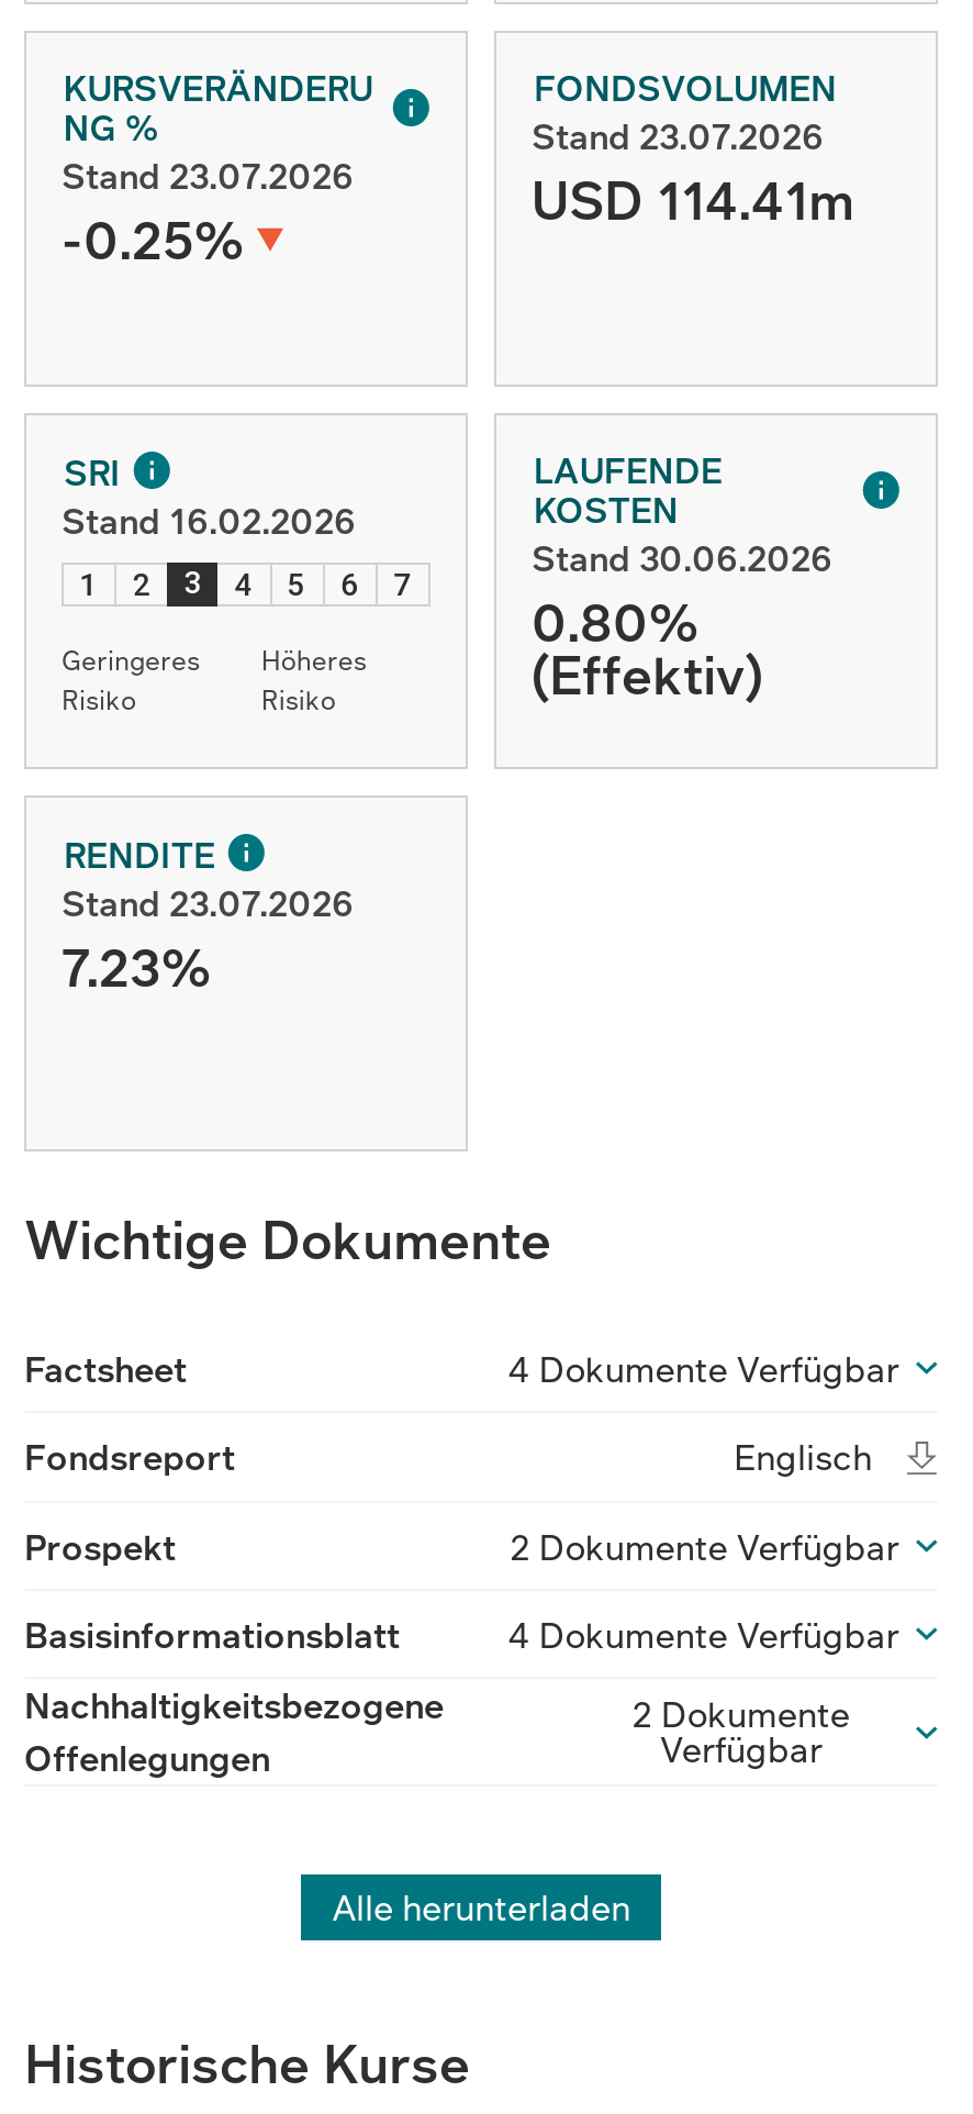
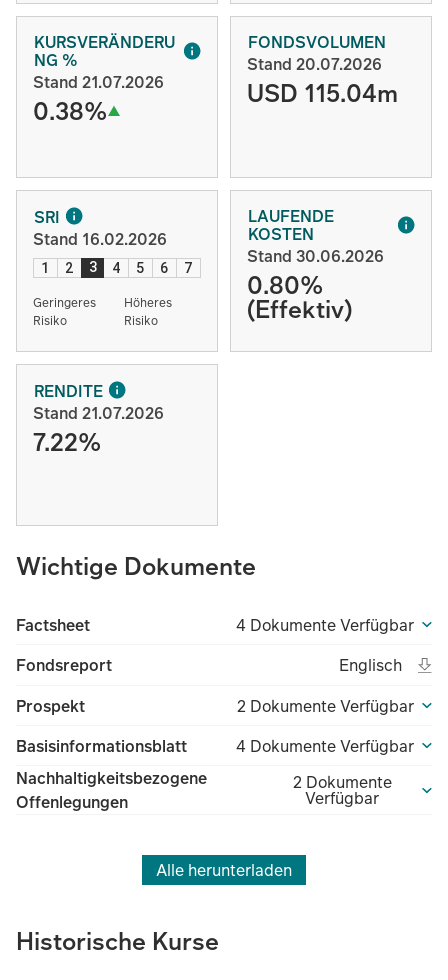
- Stand 23.07.2026
+ Stand 20.07.2026

- Stand 23.07.2026
+ Stand 21.07.2026

- USD 114.41m
+ USD 115.04m

- -0.25%
+ 0.38%

- Stand 23.07.2026
+ Stand 21.07.2026

- 7.23%
+ 7.22%
